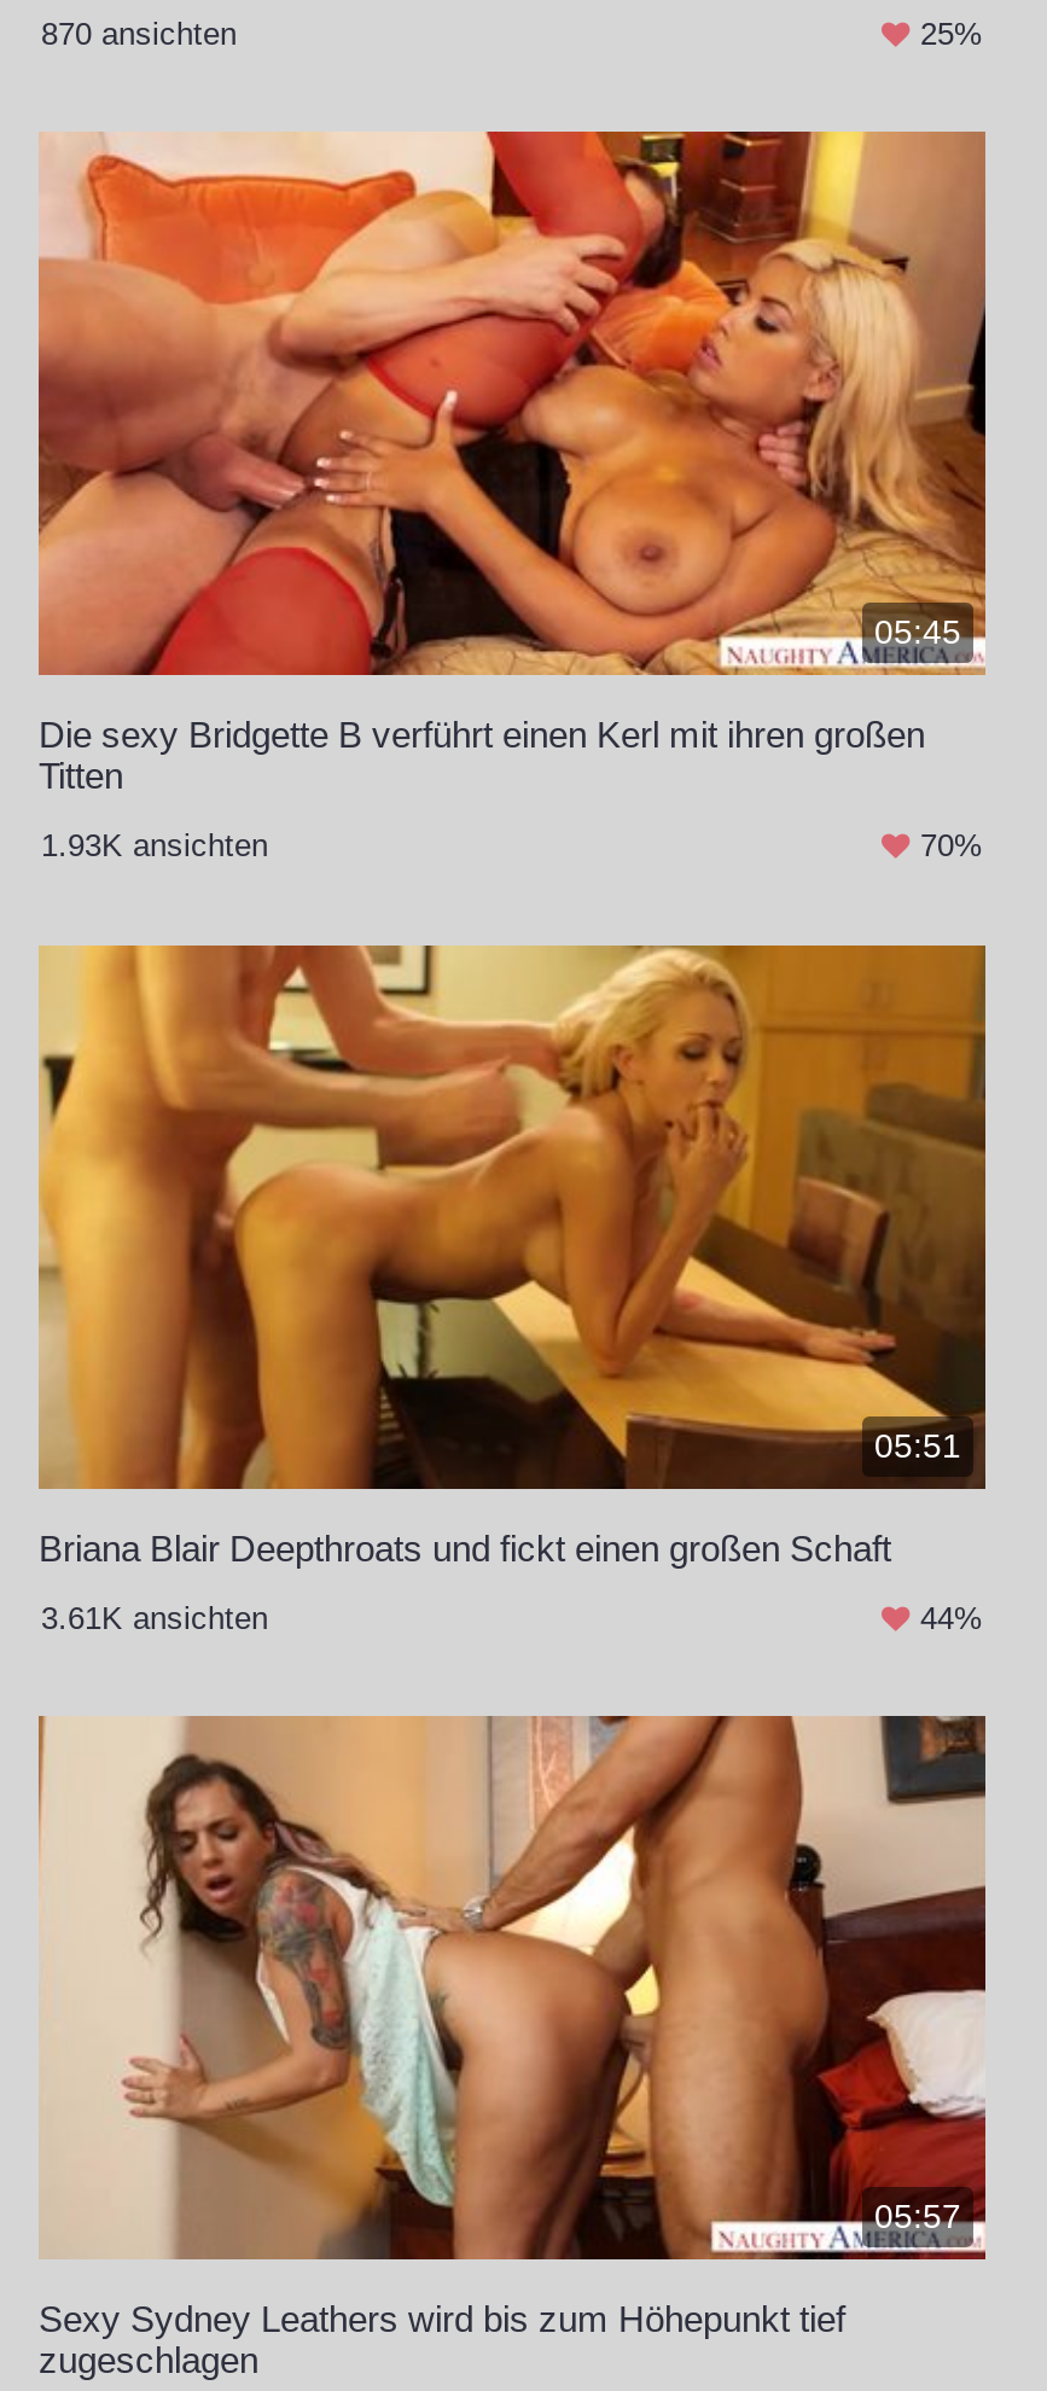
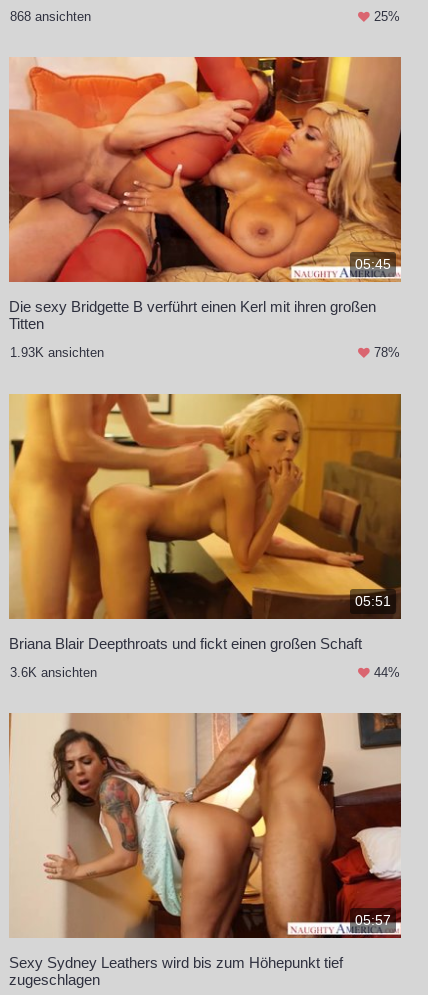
- 870 ansichten
+ 868 ansichten

- 70%
+ 78%

- 3.61K ansichten
+ 3.6K ansichten
